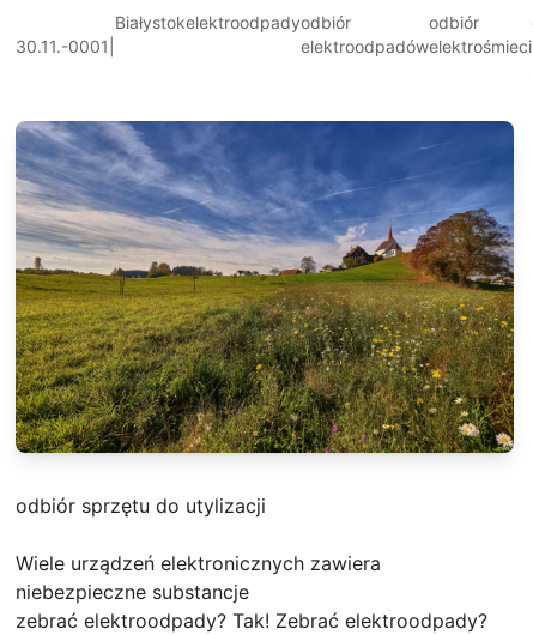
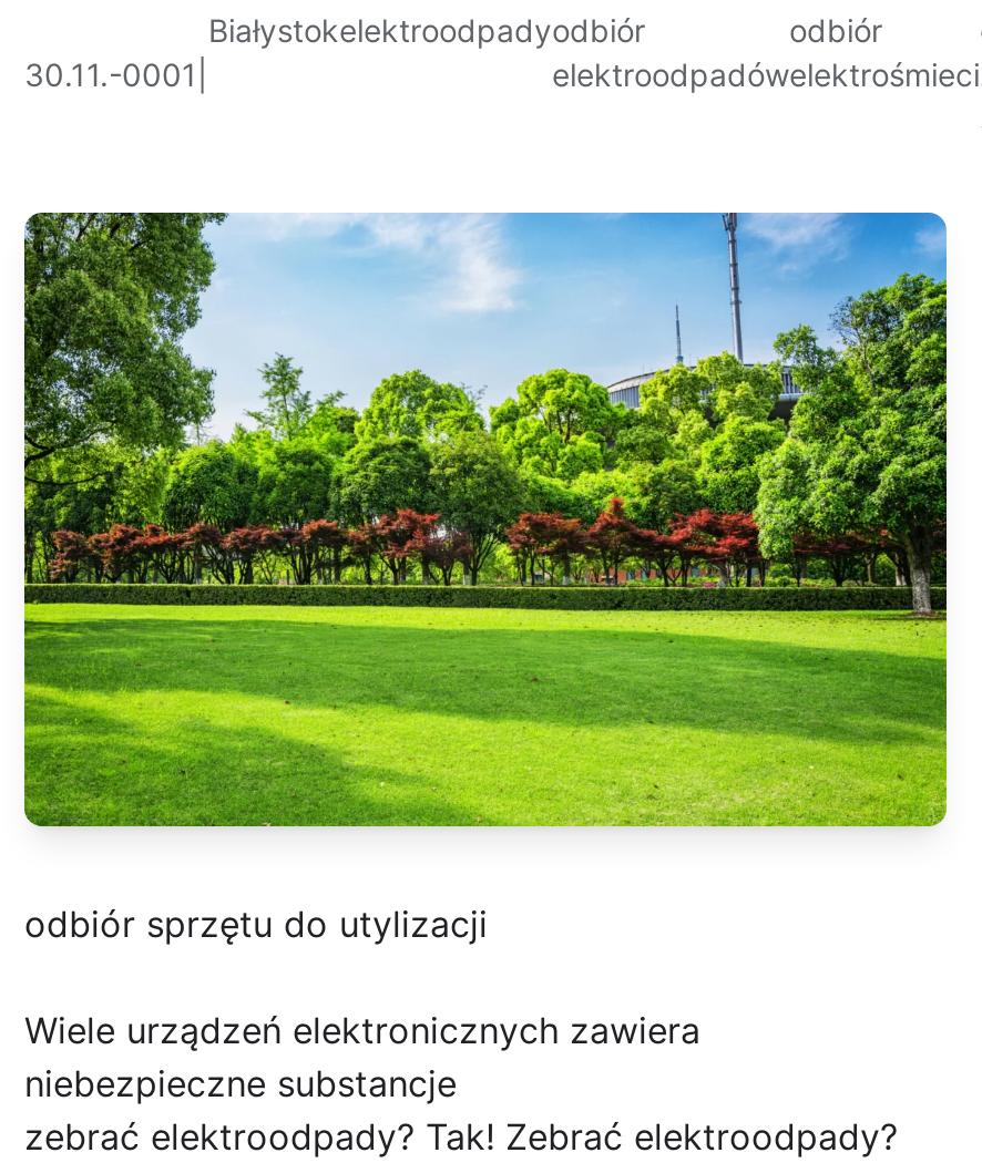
- [image]
+ [image]
